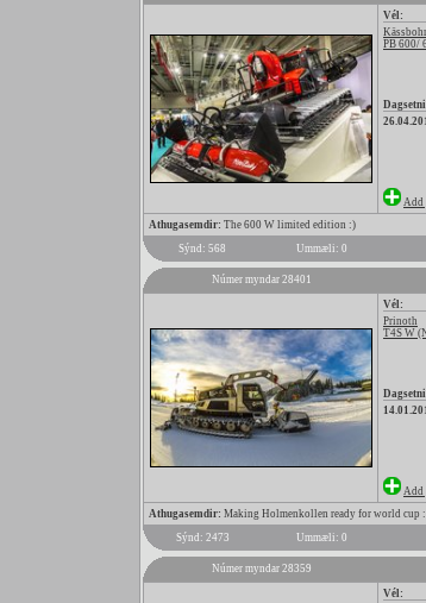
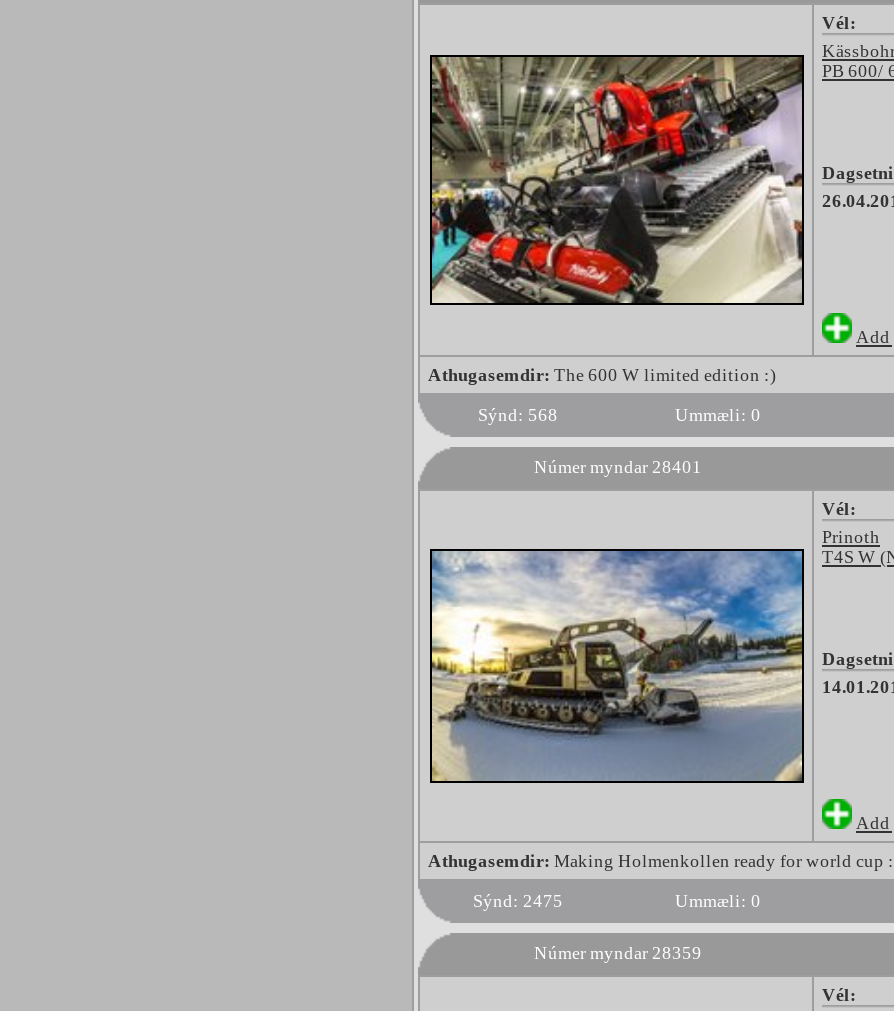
- Sýnd: 2473
+ Sýnd: 2475
